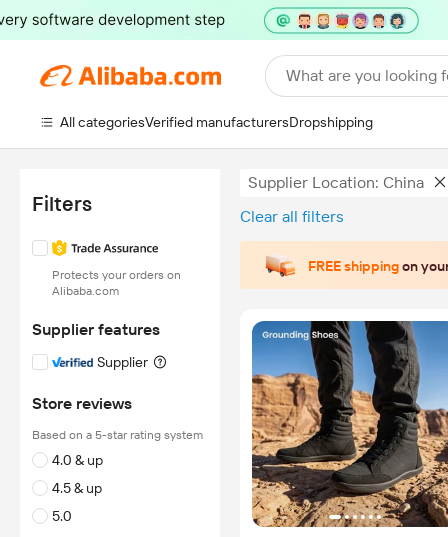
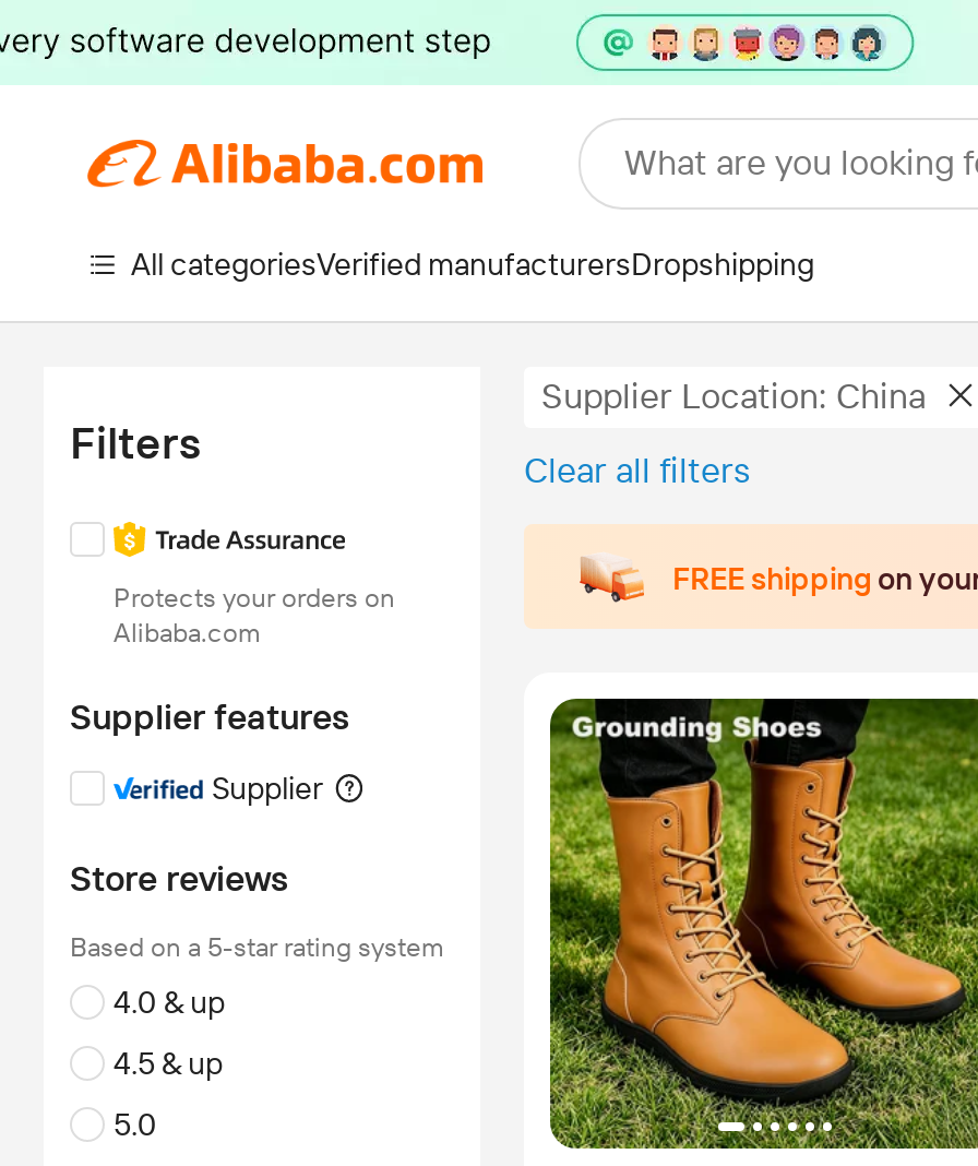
- [image]
+ [image]
